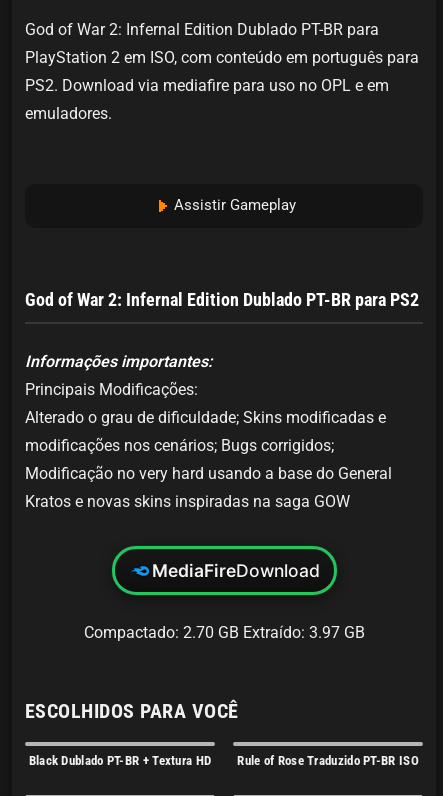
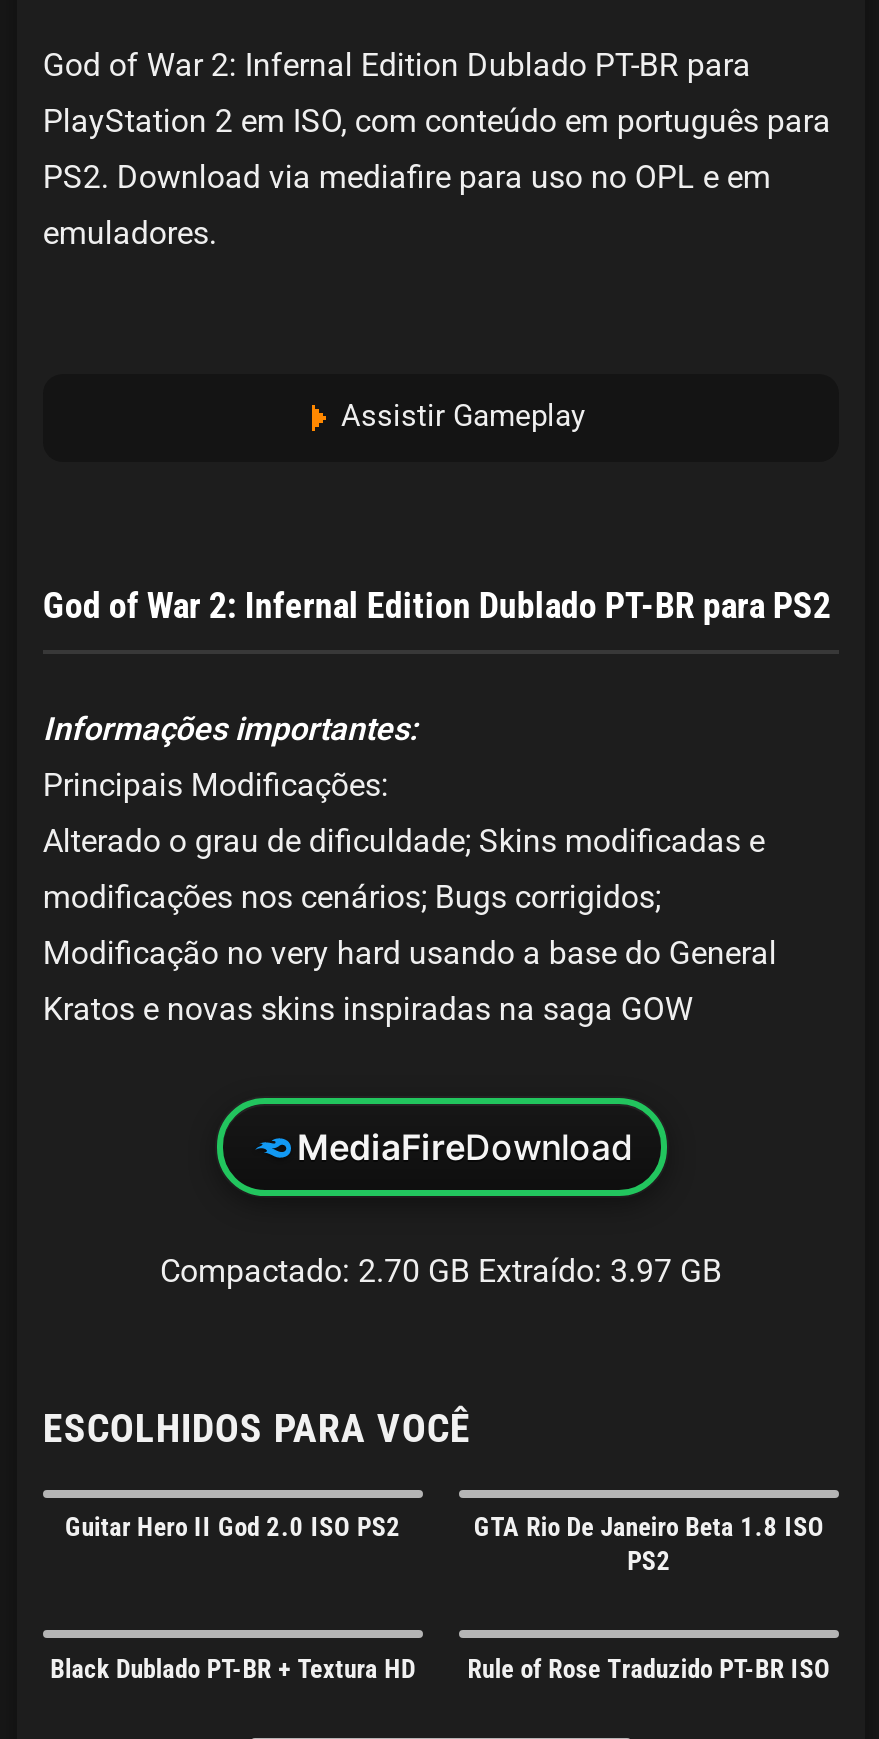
+ Guitar Hero II God 2.0 ISO PS2
+ GTA Rio De Janeiro Beta 1.8 ISO
+ PS2
